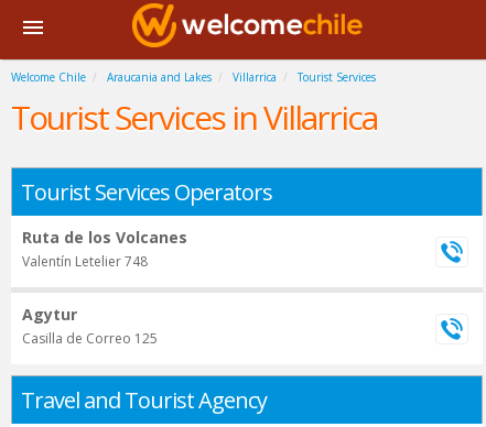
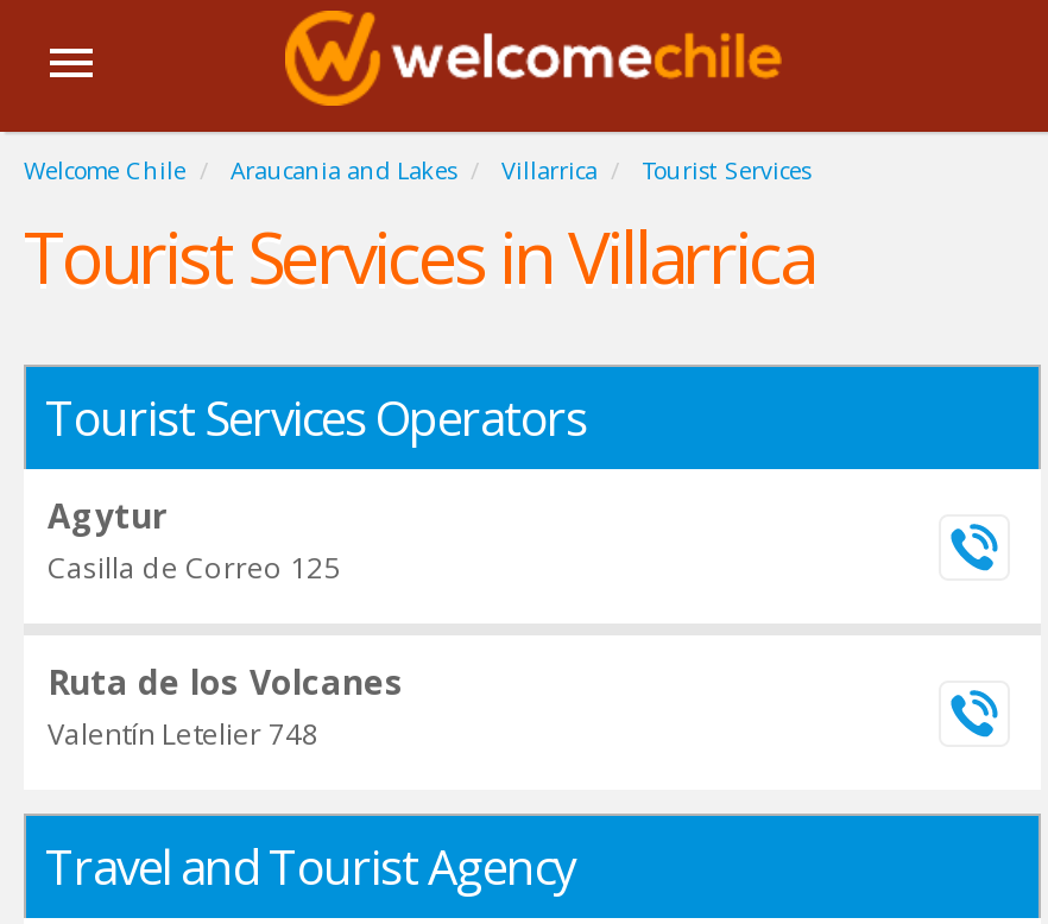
moved down: Ruta de los Volcanes | Valentín Letelier 748

moved up: Agytur | Casilla de Correo 125
